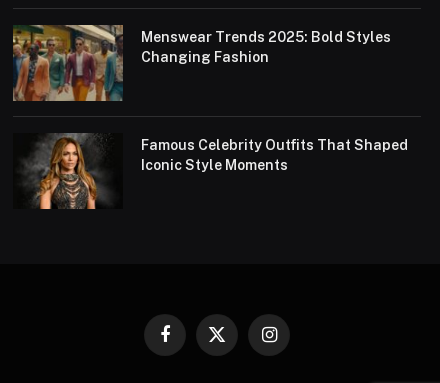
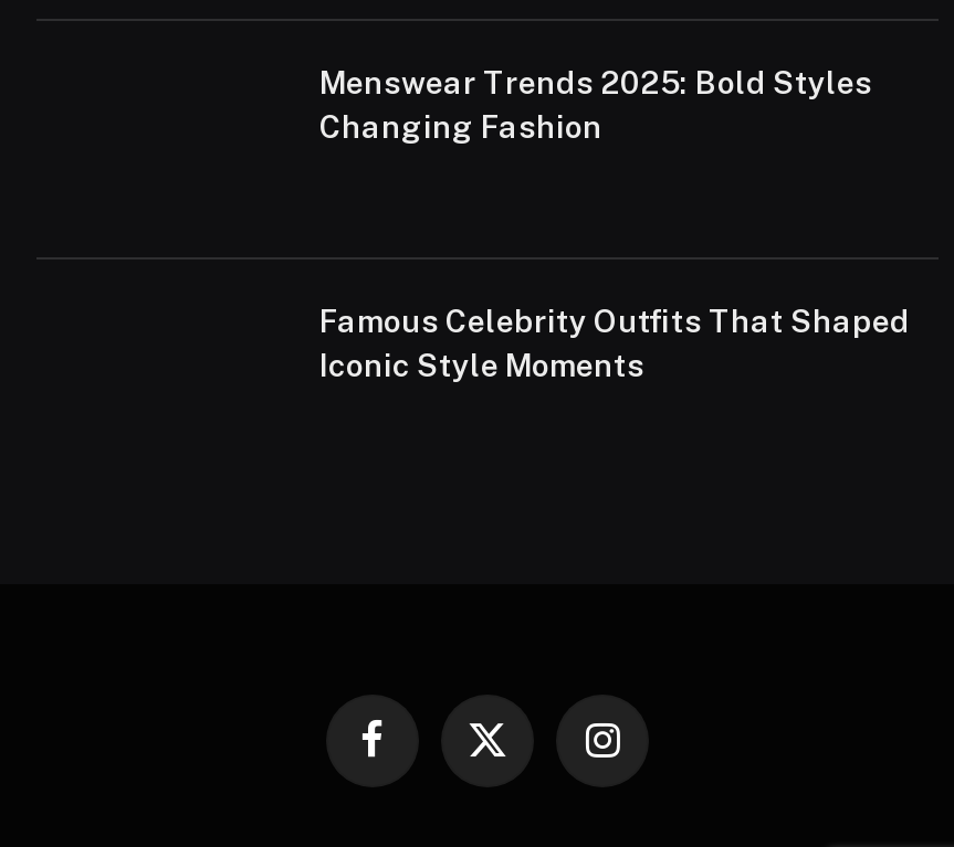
- [image]

- [image]
